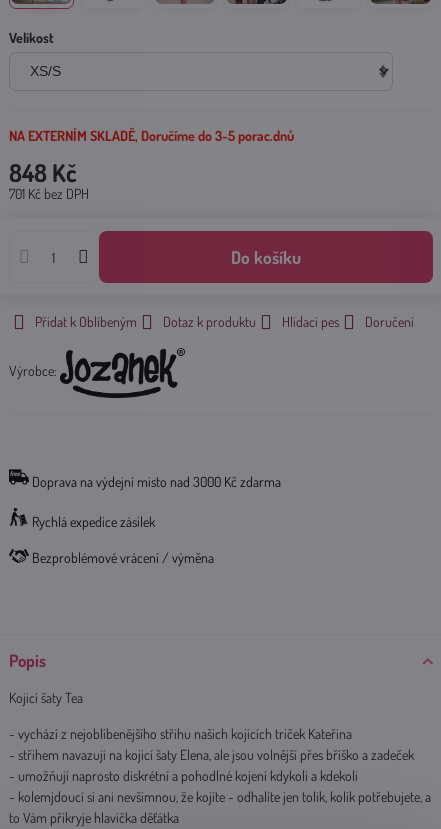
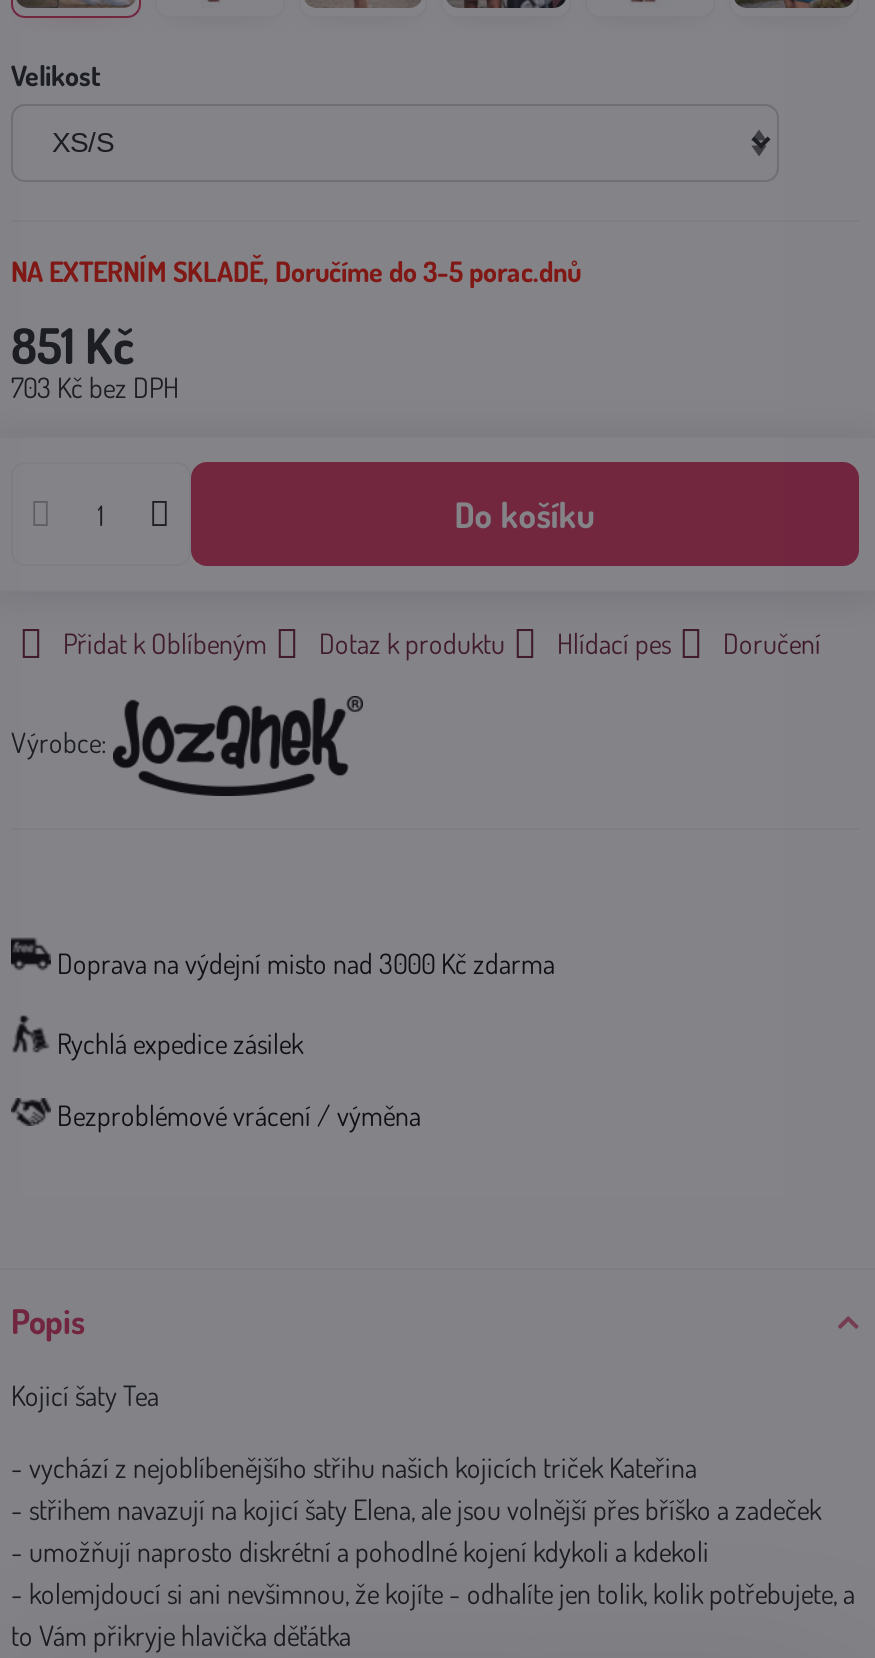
- 848 Kč
+ 851 Kč

- 701 Kč bez DPH
+ 703 Kč bez DPH
